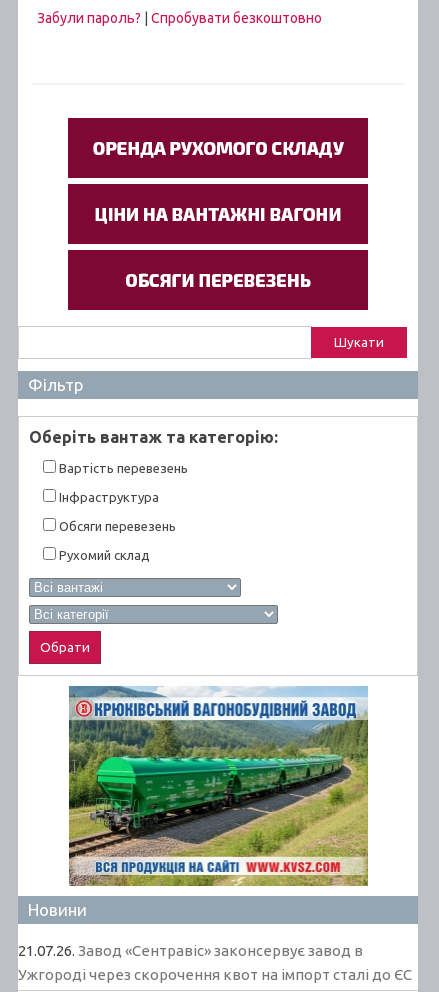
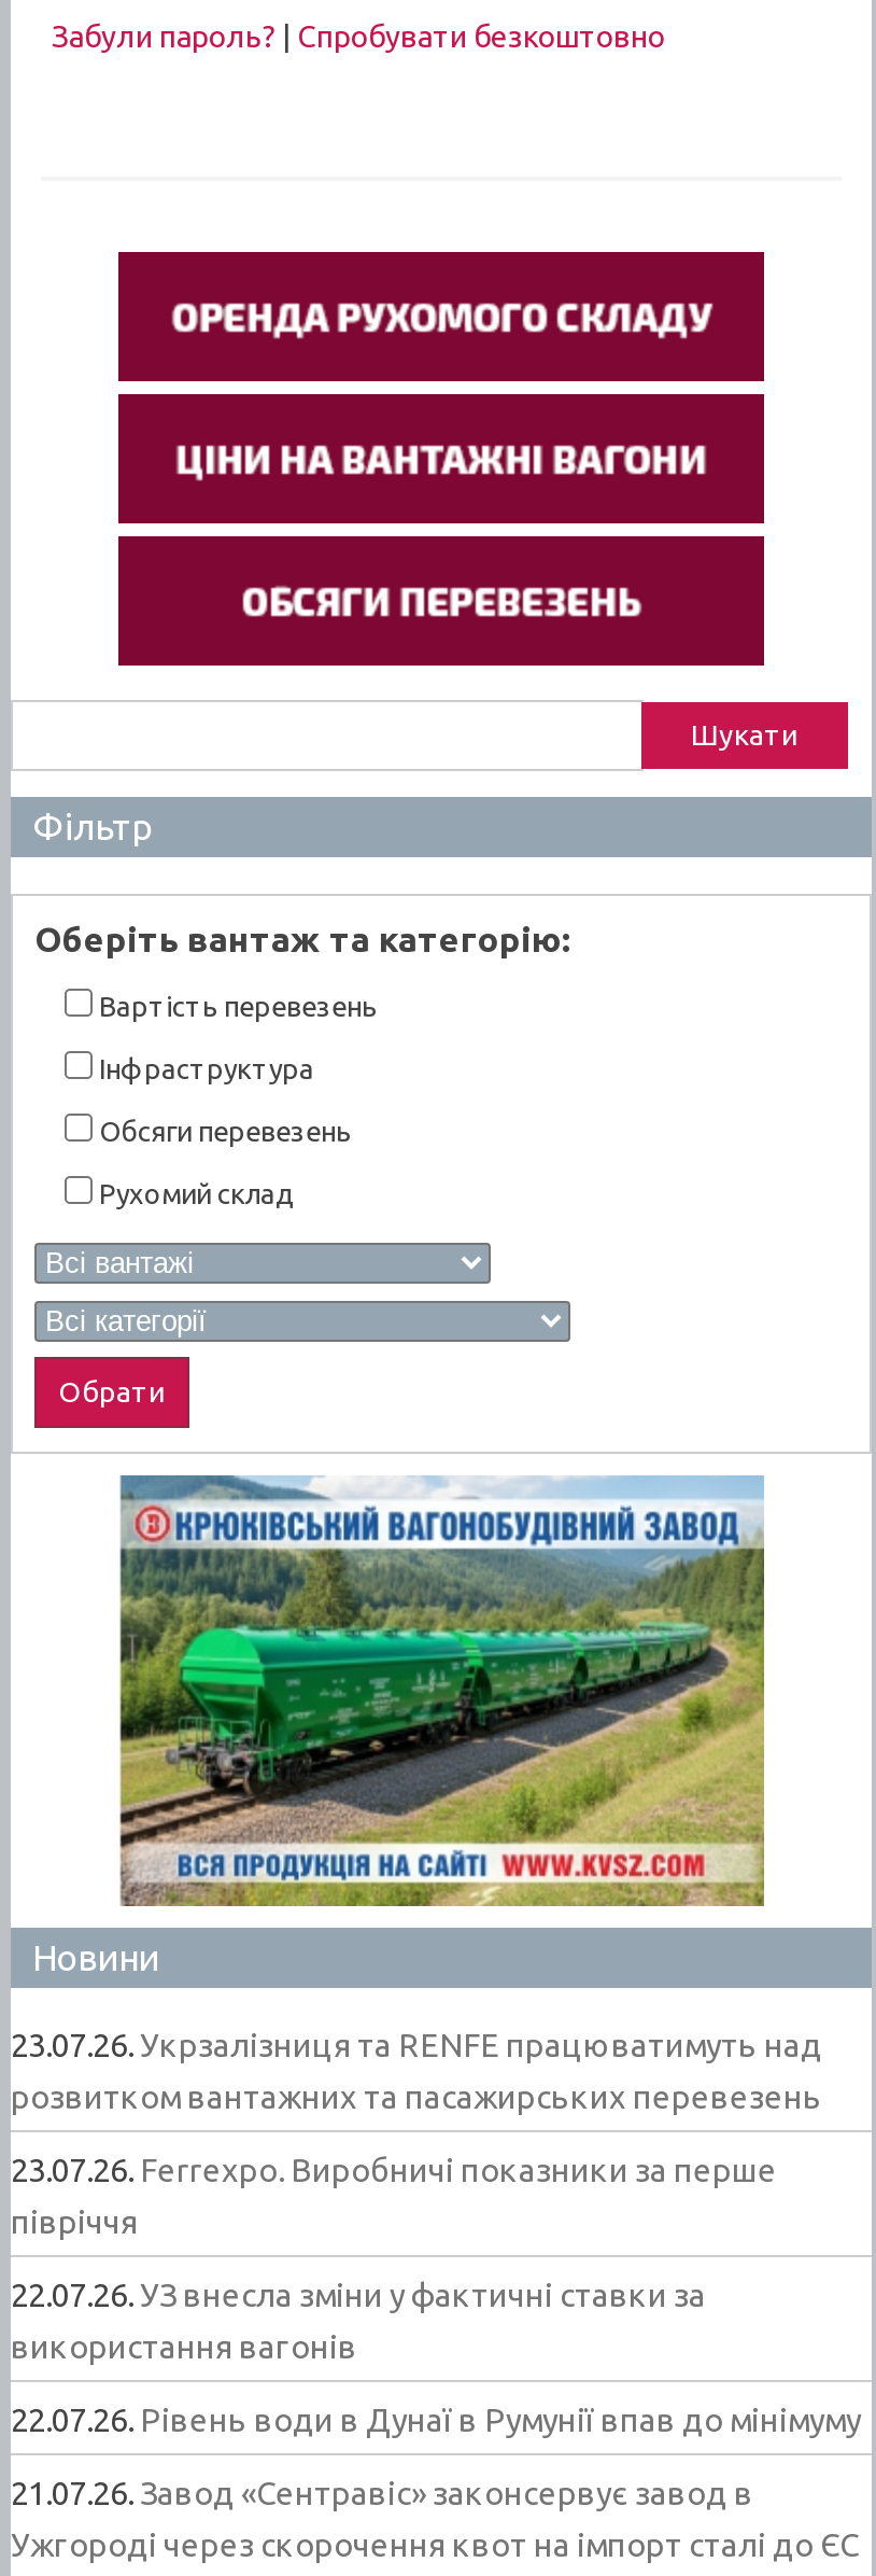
+ 23.07.26. Укрзалізниця та RENFE працюватимуть над
+ розвитком вантажних та пасажирських перевезень
+ 23.07.26. Ferrexpo. Виробничі показники за перше
+ півріччя
+ 22.07.26. УЗ внесла зміни у фактичні ставки за
+ використання вагонів
+ 22.07.26. Рівень води в Дунаї в Румунії впав до мінімуму
